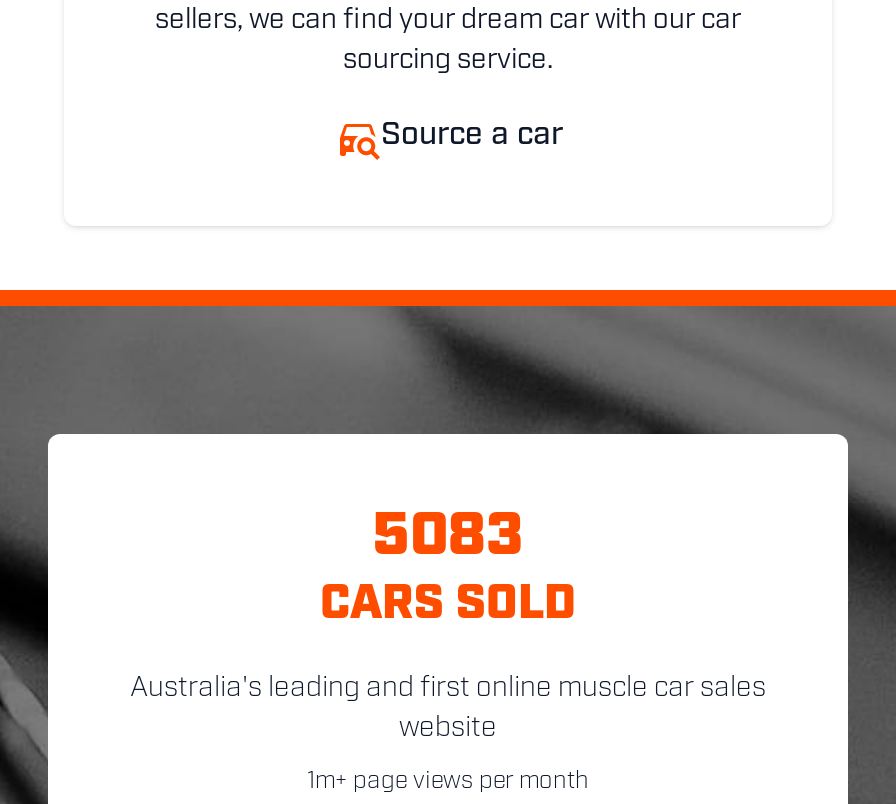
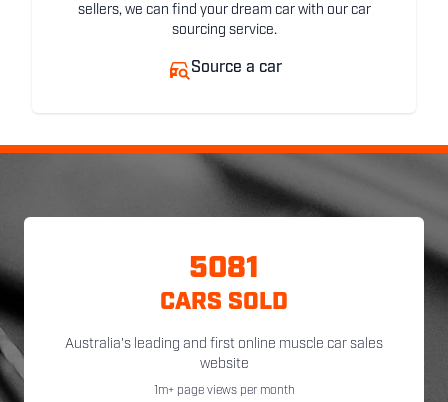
- 5083
+ 5081
